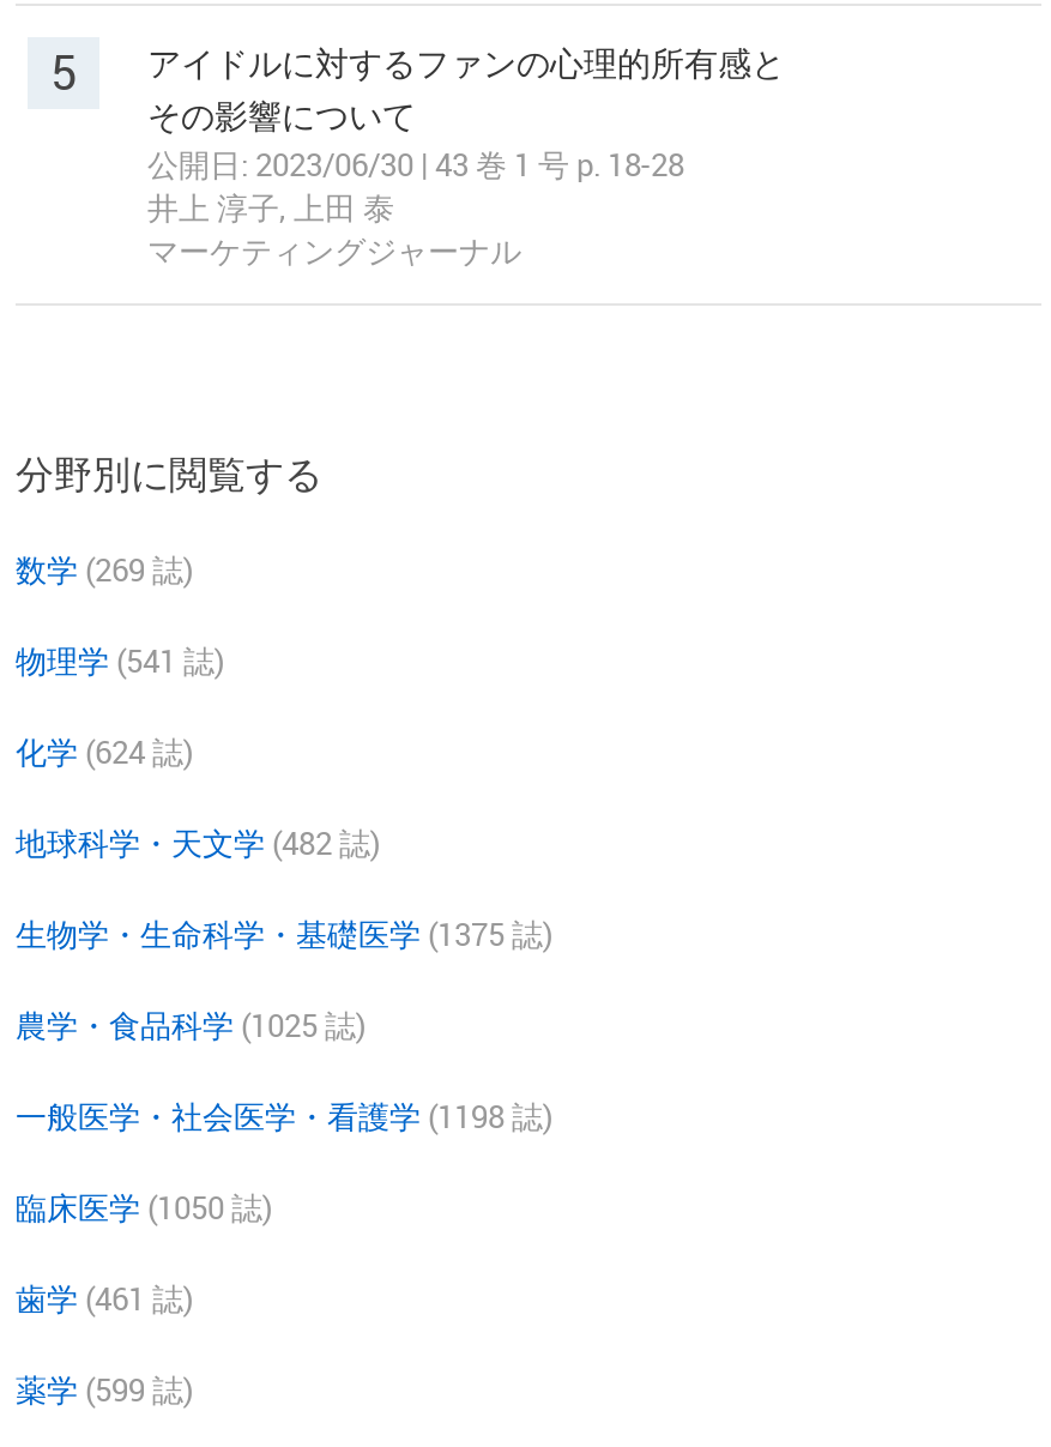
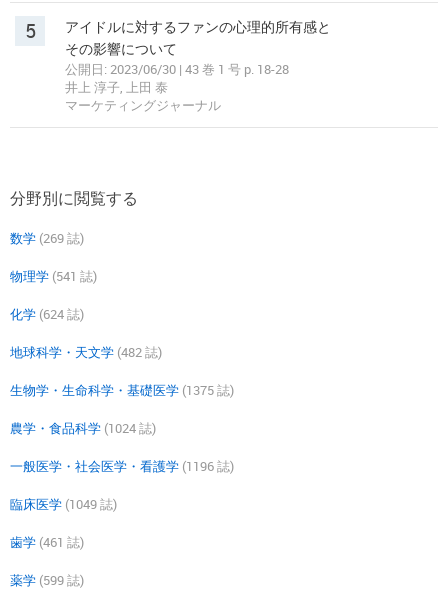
- 農学・食品科学 (1025 誌)
+ 農学・食品科学 (1024 誌)

- 一般医学・社会医学・看護学 (1198 誌)
+ 一般医学・社会医学・看護学 (1196 誌)

- 臨床医学 (1050 誌)
+ 臨床医学 (1049 誌)
